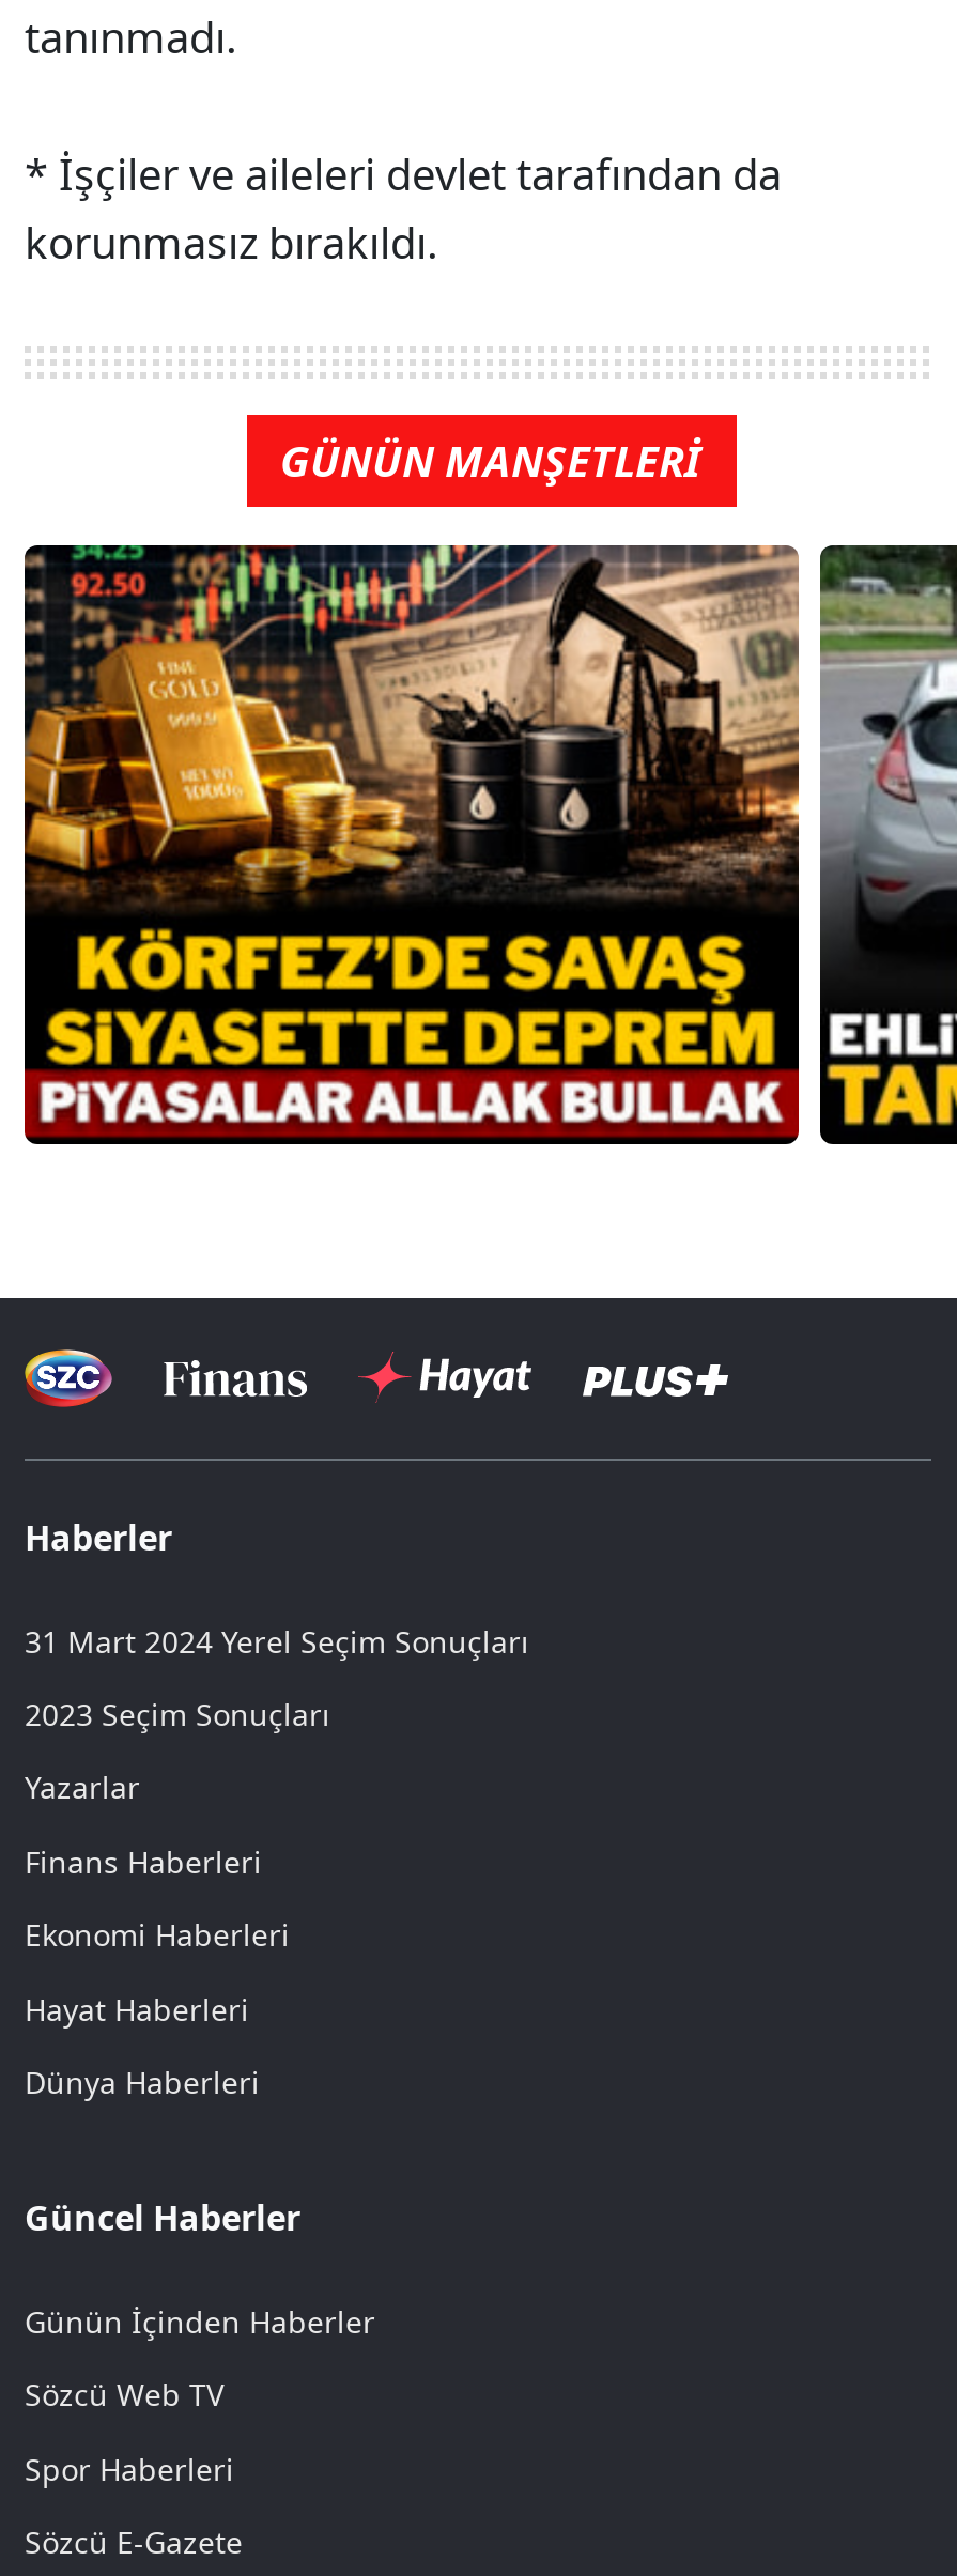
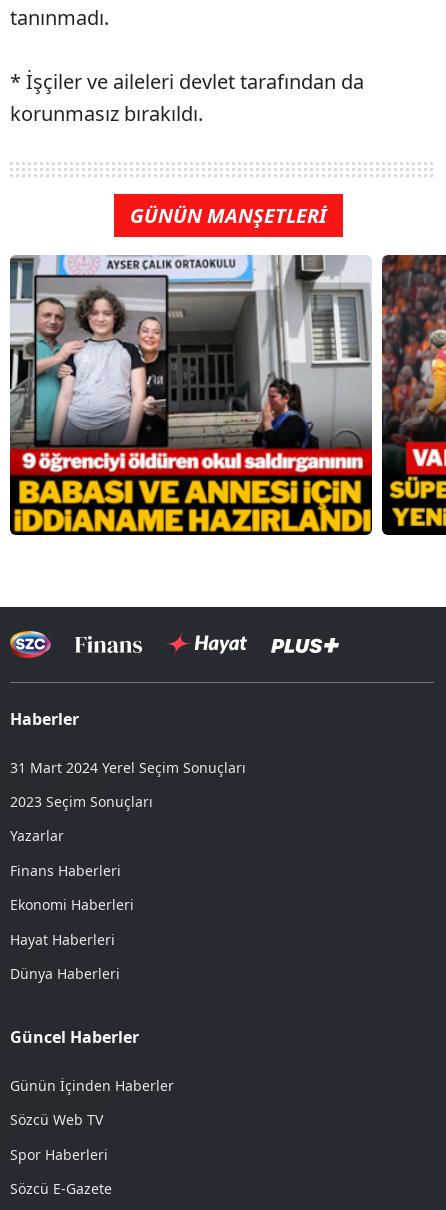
- [image]
+ [image]

- [image]
+ [image]
